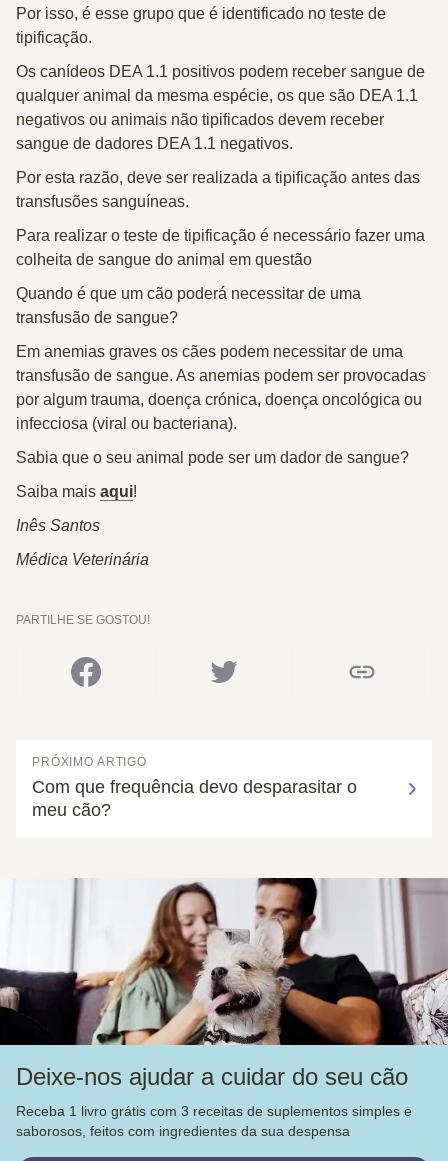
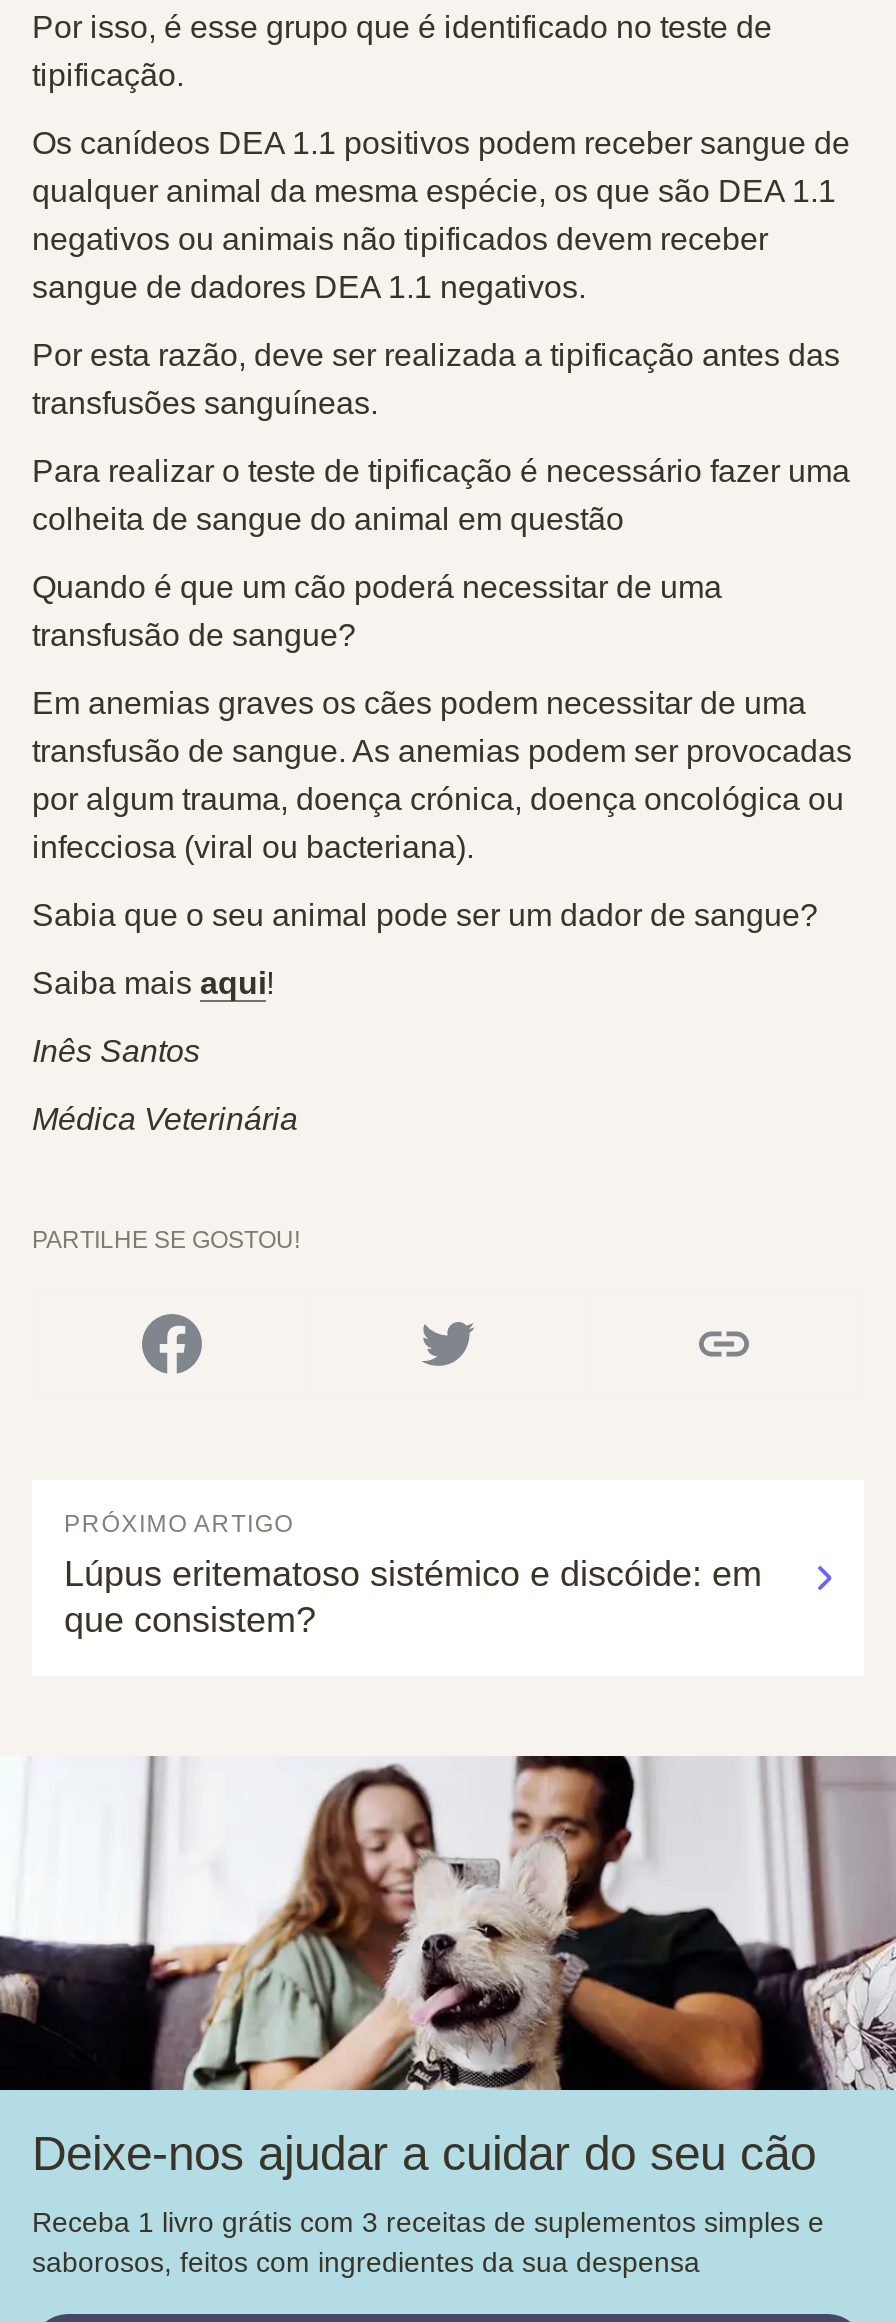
- Com que frequência devo desparasitar o
- meu cão?
+ Lúpus eritematoso sistémico e discóide: em
+ que consistem?
